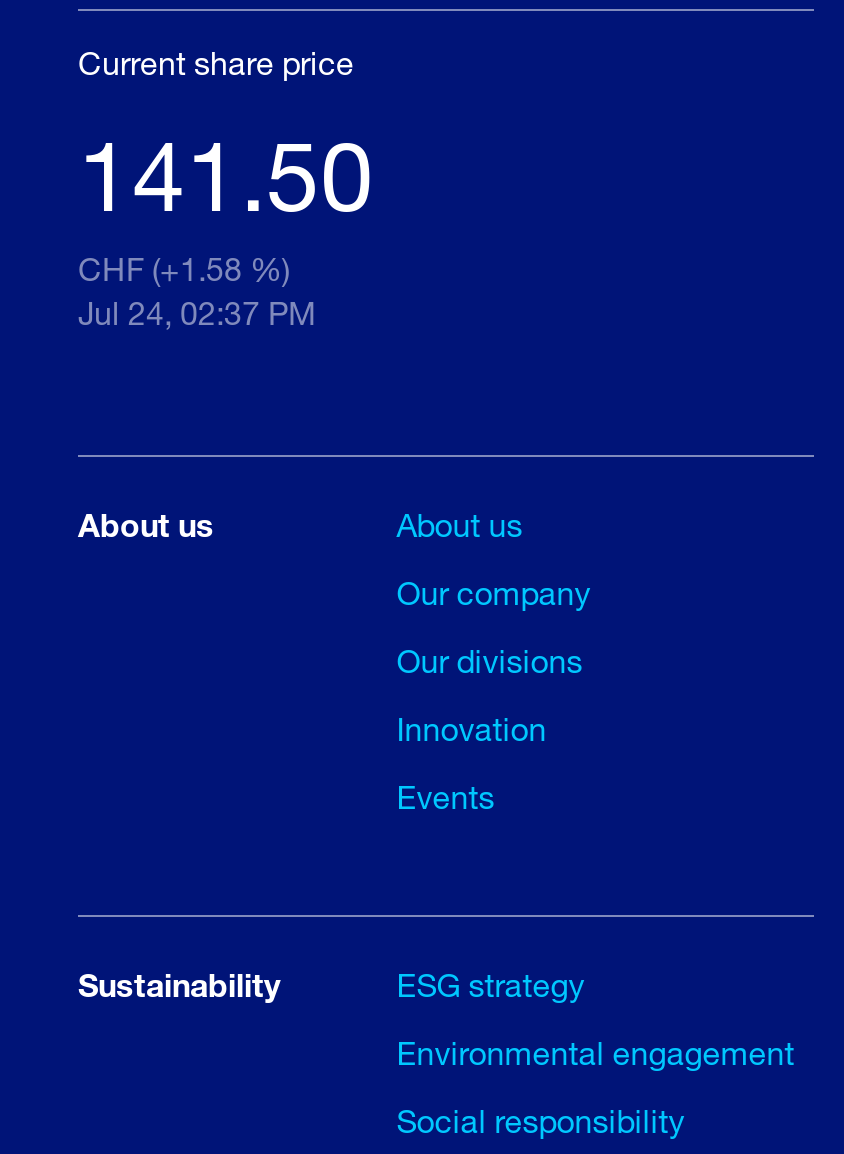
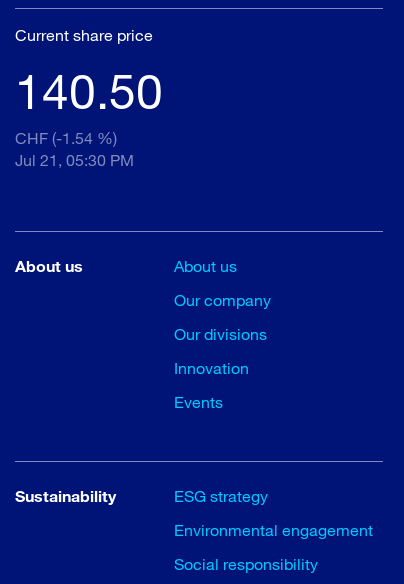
- 141.50
+ 140.50

- CHF (+1.58 %)
+ CHF (-1.54 %)

- Jul 24, 02:37 PM
+ Jul 21, 05:30 PM
